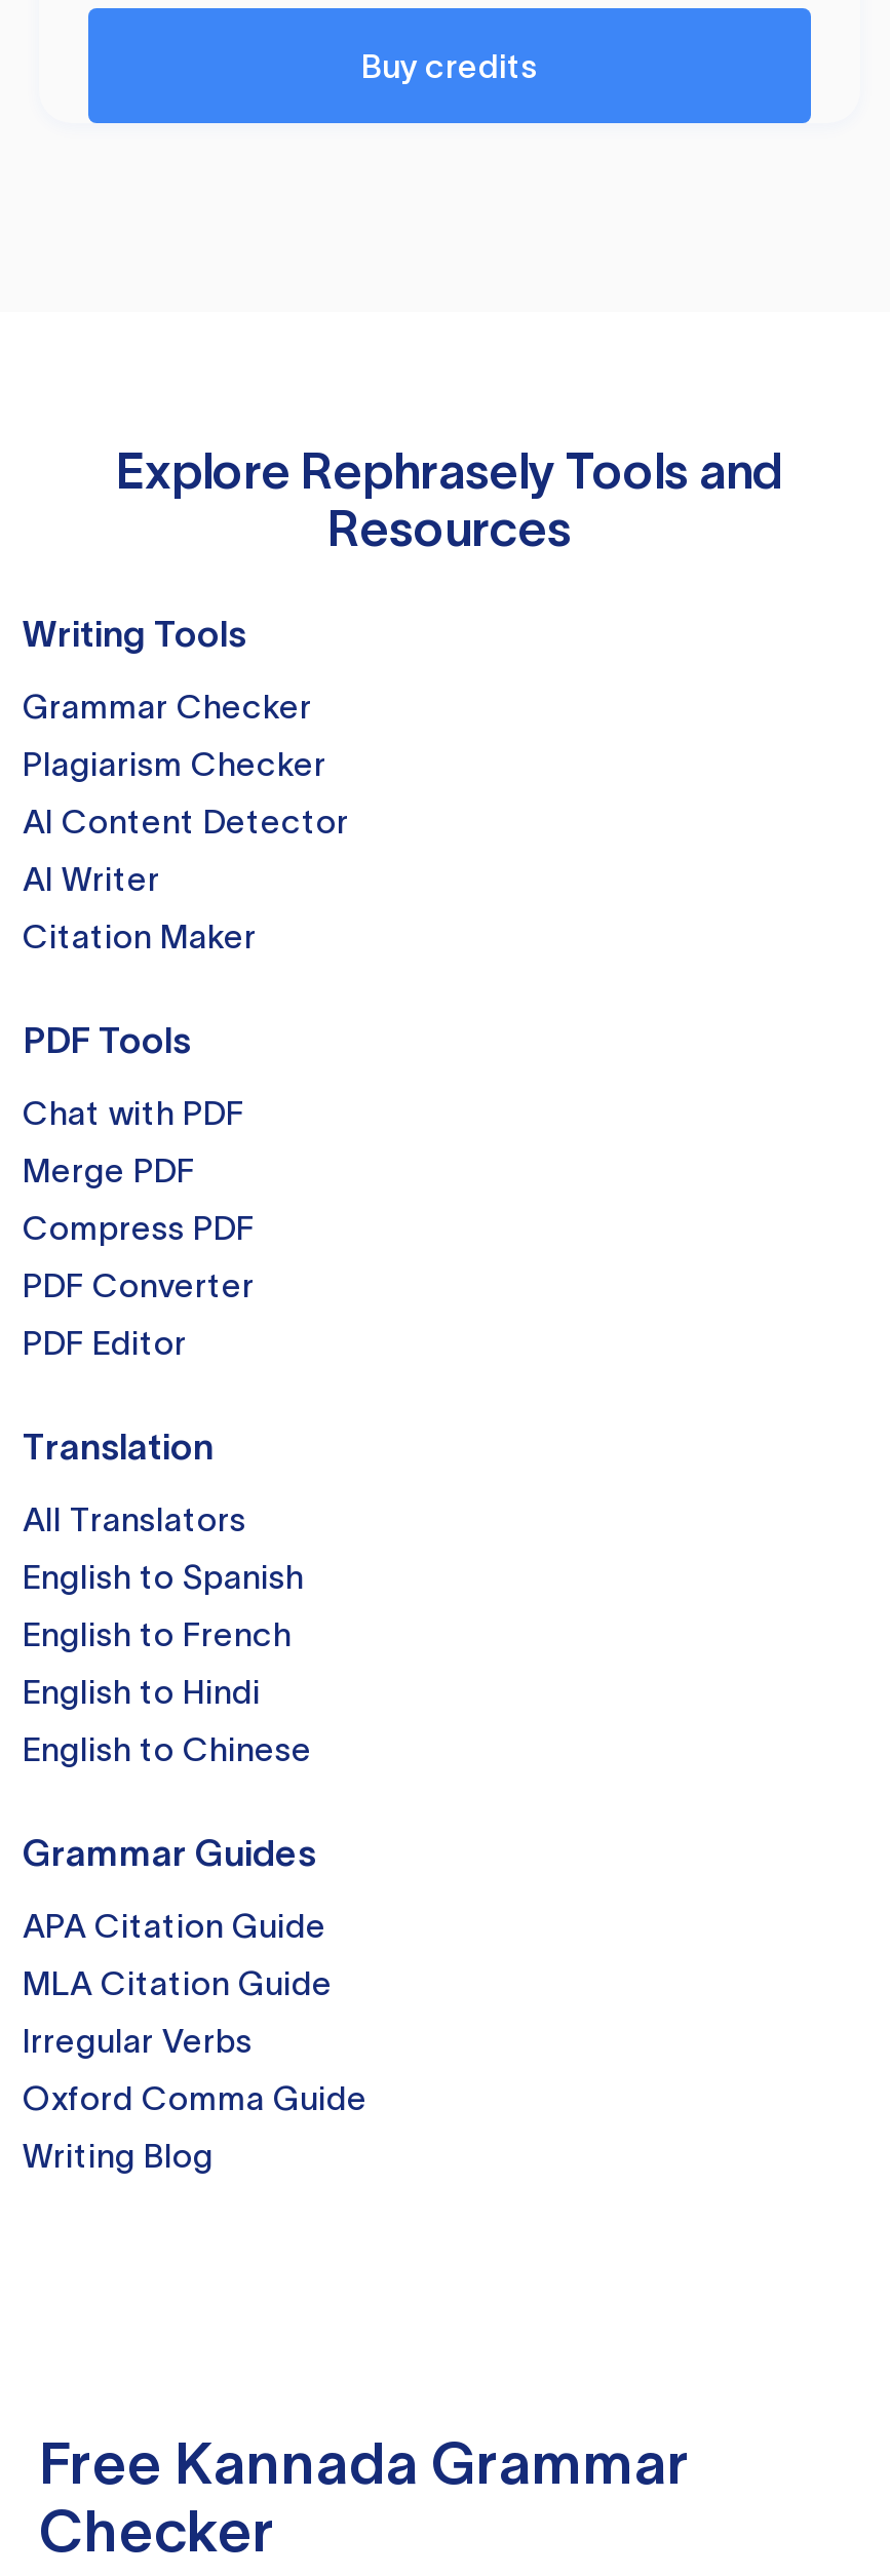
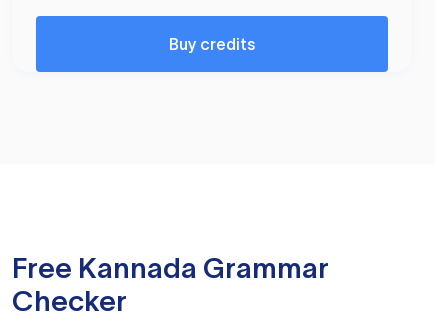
- Explore Rephrasely Tools and
- Resources
- Writing Tools
- Grammar Checker
- Plagiarism Checker
- AI Content Detector
- AI Writer
- Citation Maker
- PDF Tools
- Chat with PDF
- Merge PDF
- Compress PDF
- PDF Converter
- PDF Editor
- Translation
- All Translators
- English to Spanish
- English to French
- English to Hindi
- English to Chinese
- Grammar Guides
- APA Citation Guide
- MLA Citation Guide
- Irregular Verbs
- Oxford Comma Guide
- Writing Blog
